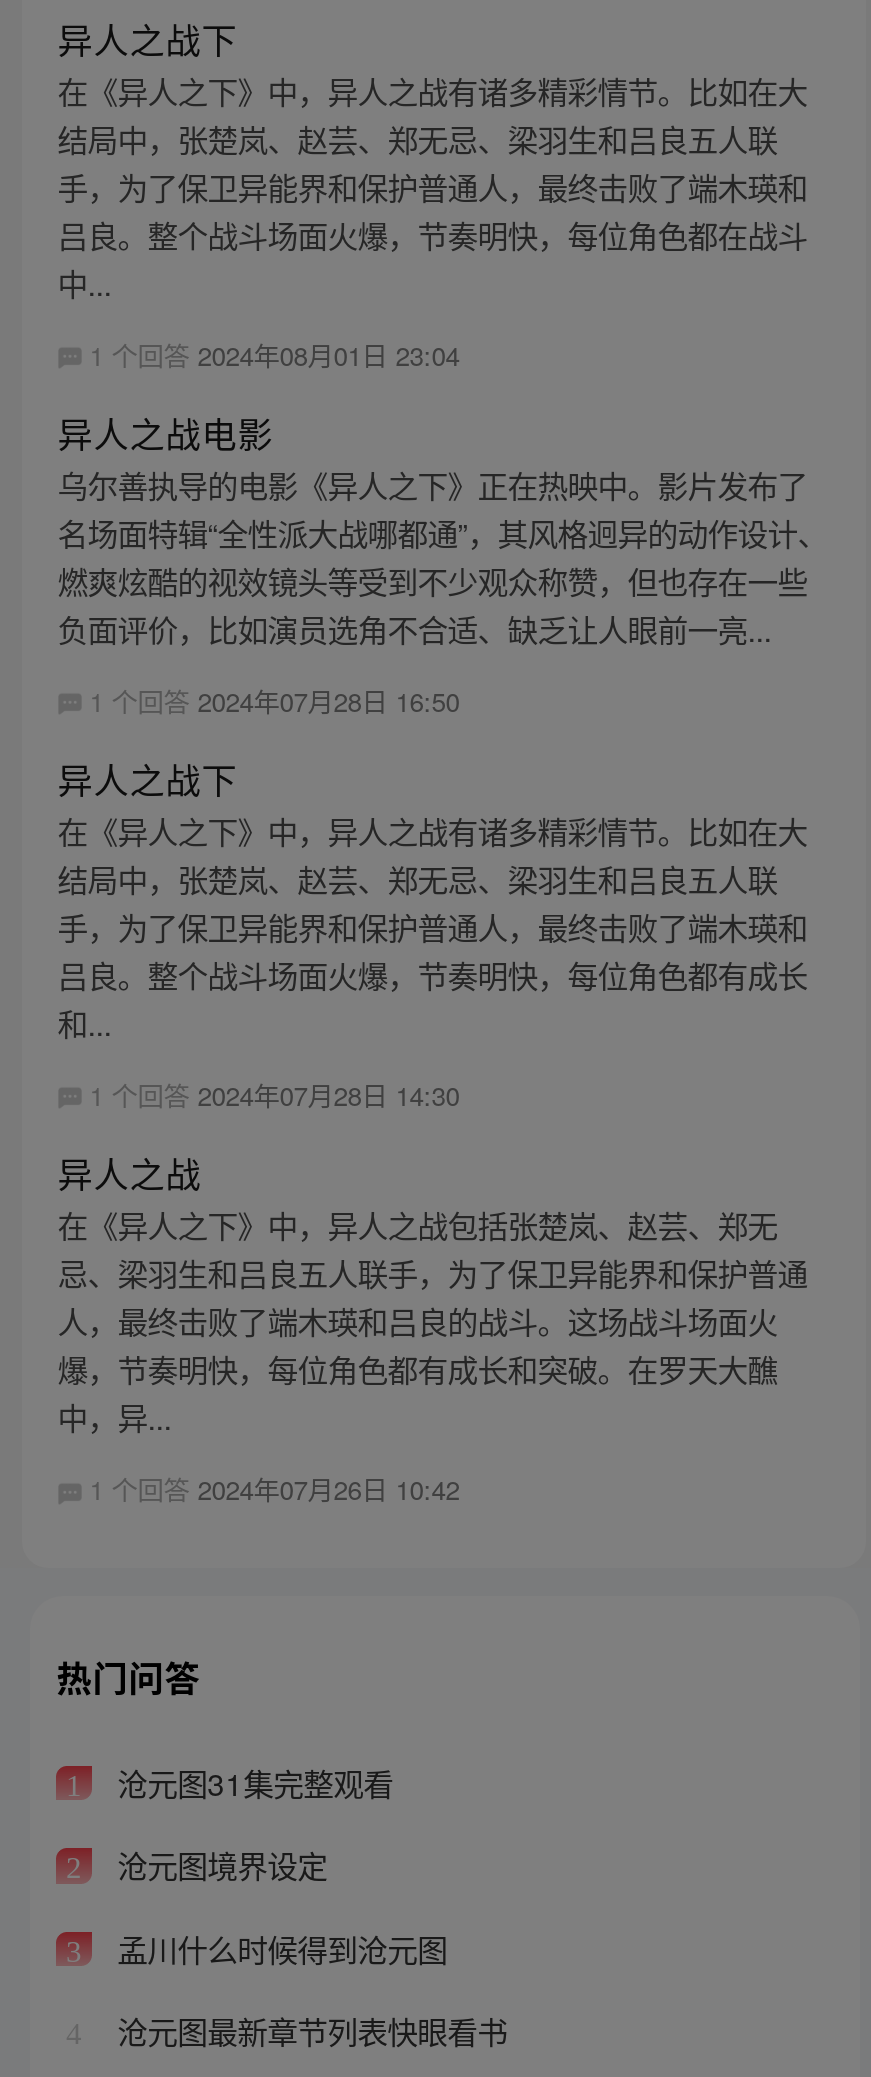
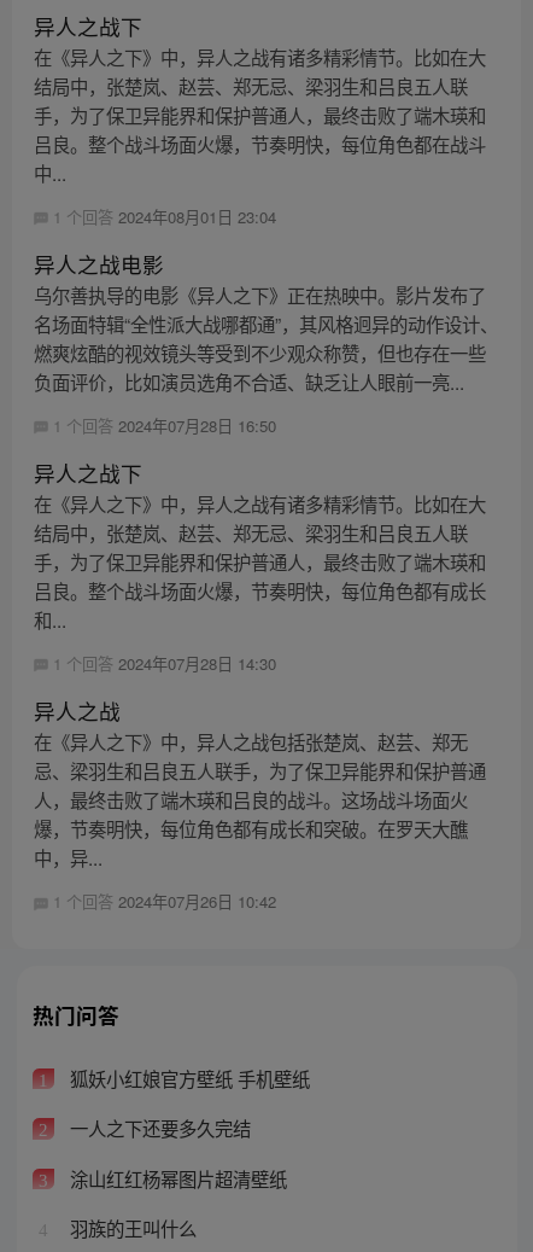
- 沧元图31集完整观看
+ 狐妖小红娘官方壁纸 手机壁纸

- 沧元图境界设定
+ 一人之下还要多久完结

- 孟川什么时候得到沧元图
+ 涂山红红杨幂图片超清壁纸

- 沧元图最新章节列表快眼看书
+ 羽族的王叫什么
